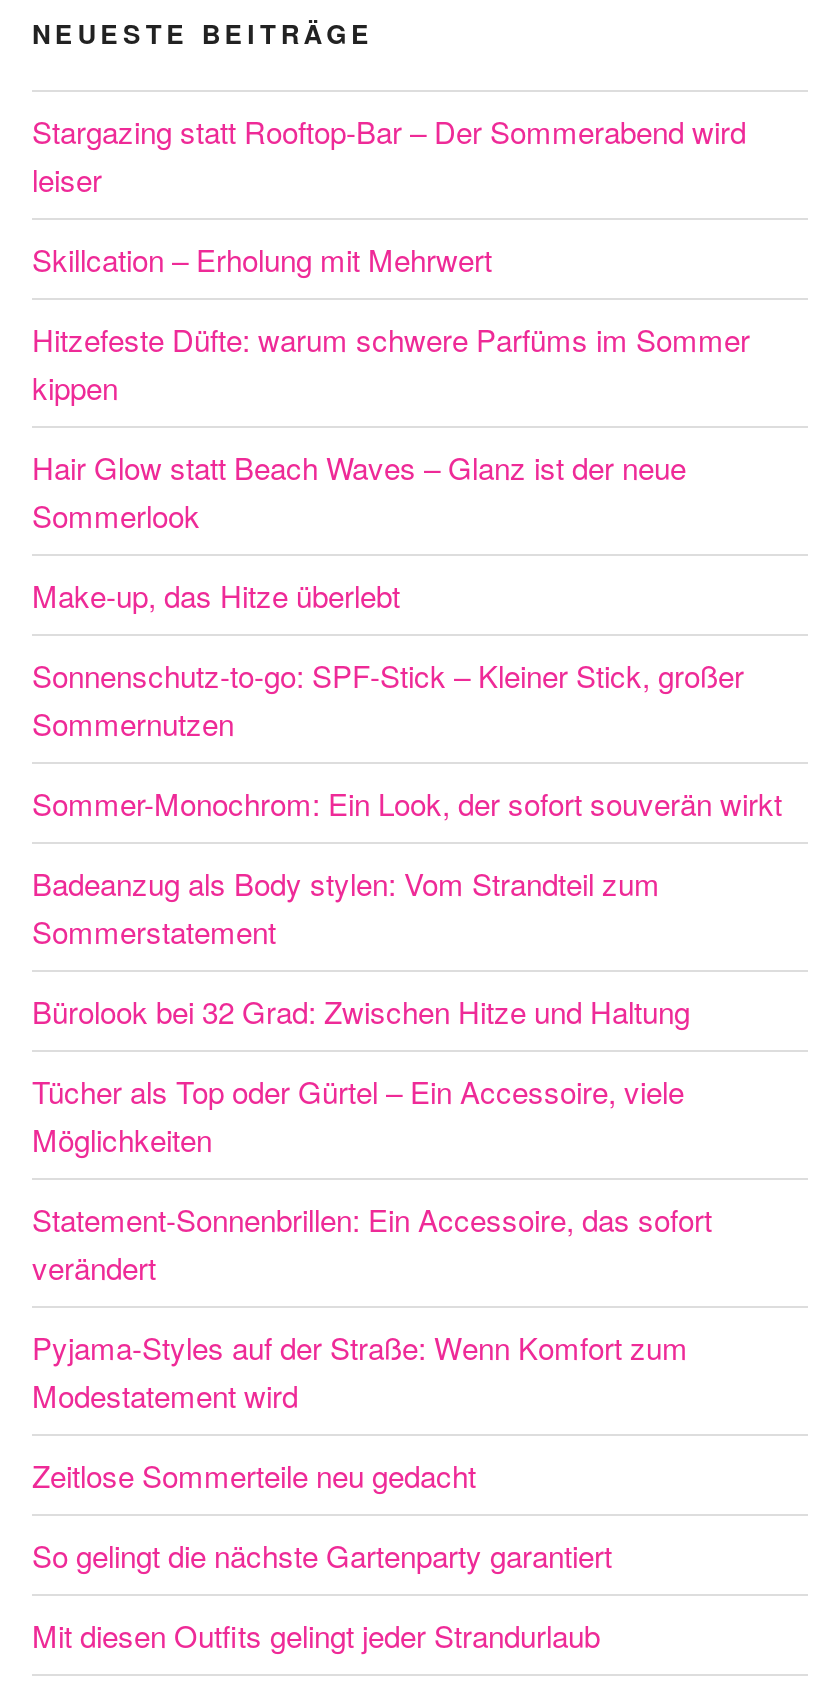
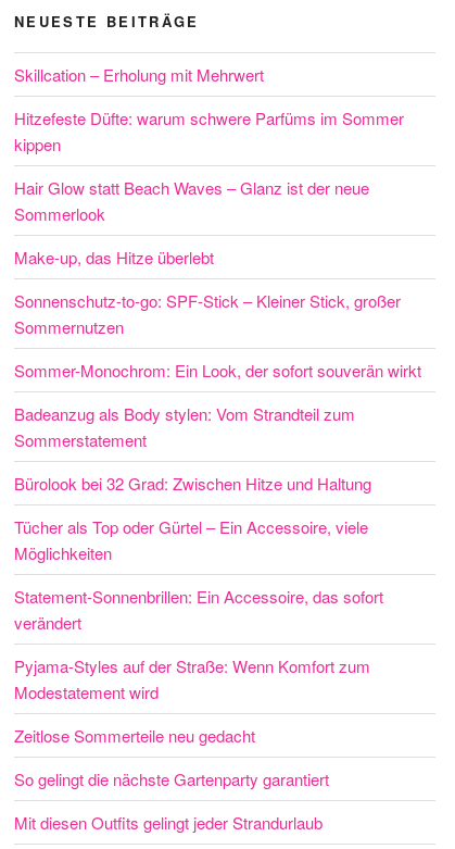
- Stargazing statt Rooftop-Bar – Der Sommerabend wird
- leiser
